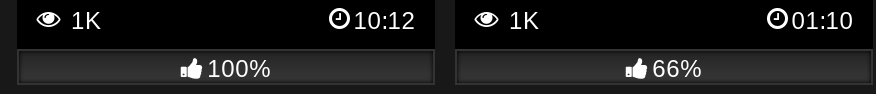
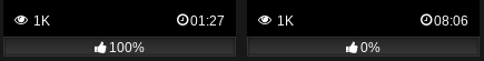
- 10:12
+ 01:27

- 01:10
+ 08:06

- 66%
+ 0%
